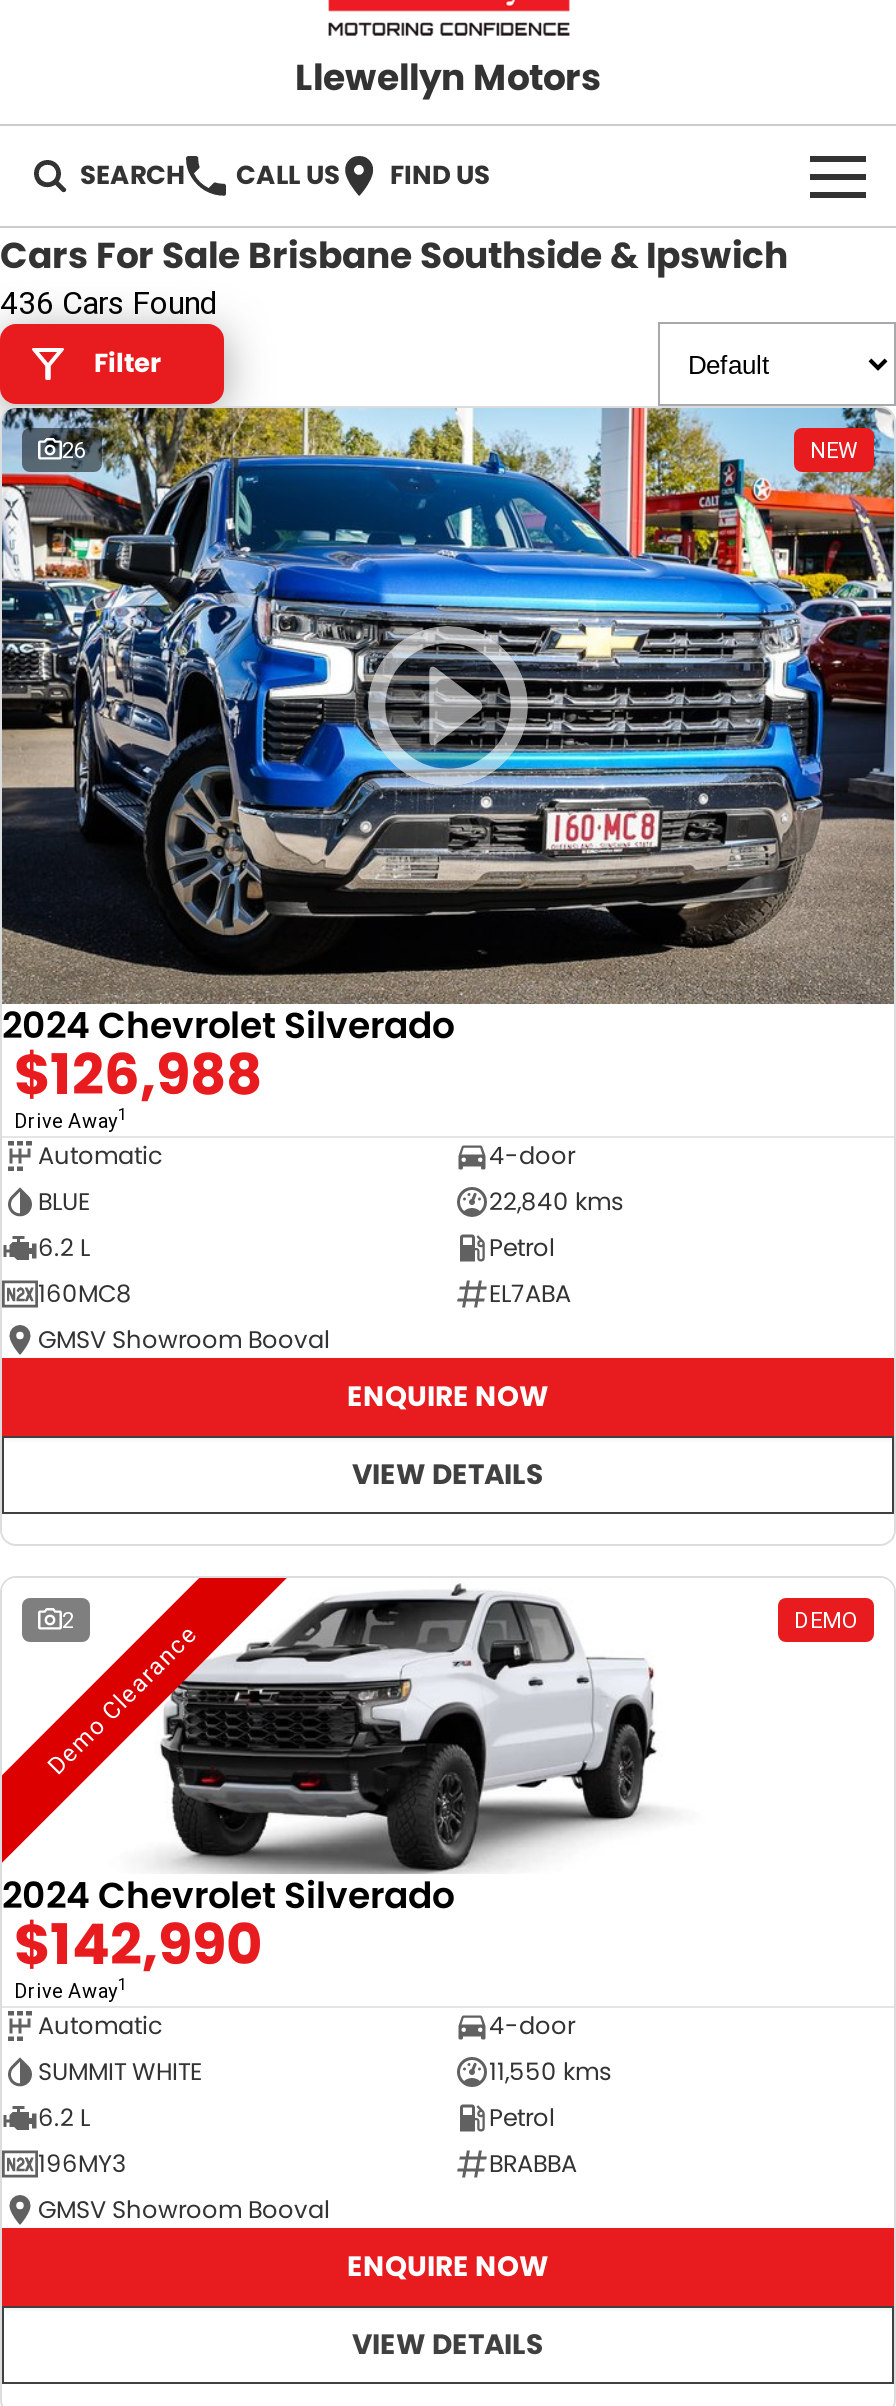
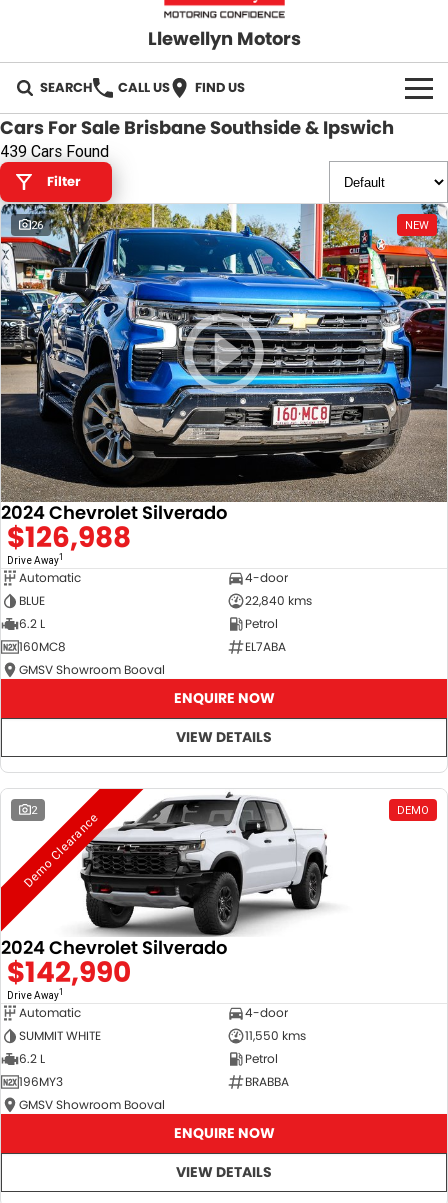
- 436 Cars Found
+ 439 Cars Found
